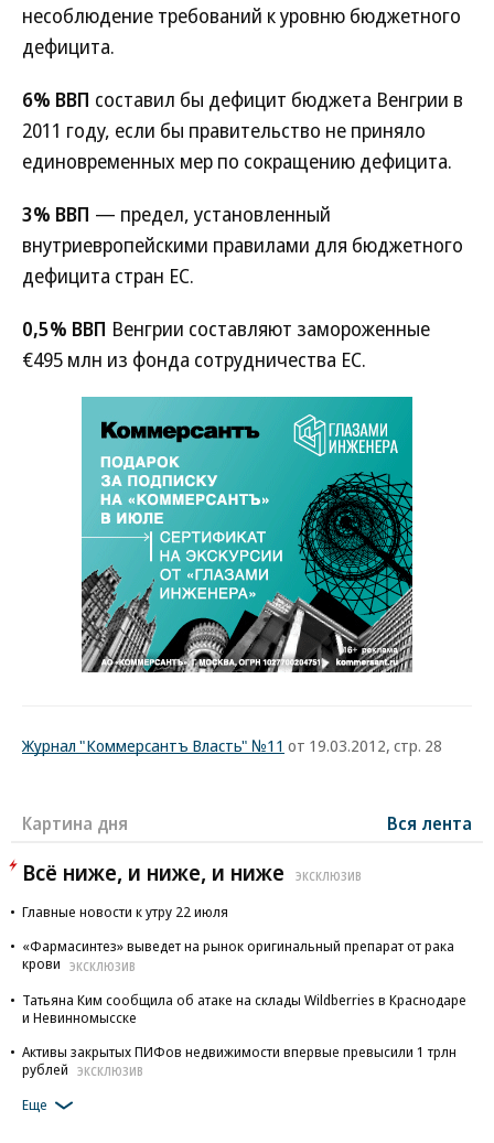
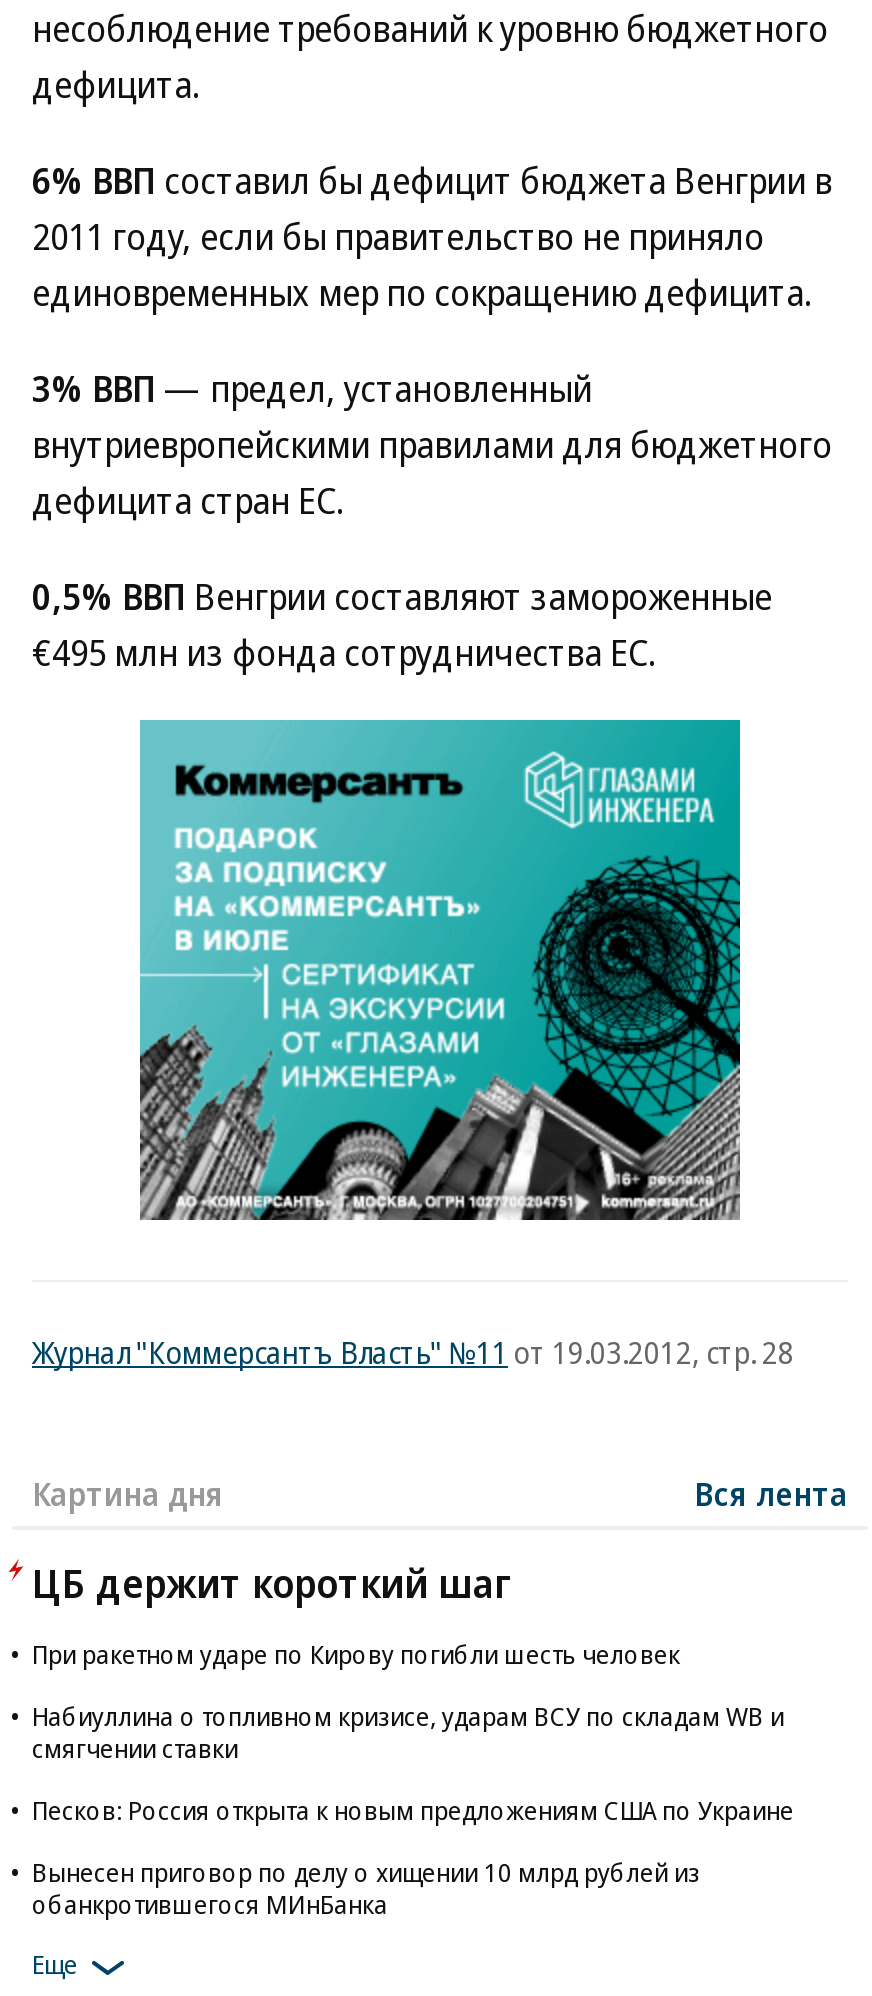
- Всё ниже, и ниже, и ниже
- ЭКСКЛЮЗИВ
+ ЦБ держит короткий шаг

- Главные новости к утру 22 июля
+ При ракетном ударе по Кирову погибли шесть человек

- «Фармасинтез» выведет на рынок оригинальный препарат от рака
- крови ЭКСКЛЮЗИВ
+ Набиуллина о топливном кризисе, ударам ВСУ по складам WB и
+ смягчении ставки

- Татьяна Ким сообщила об атаке на склады Wildberries в Краснодаре
- и Невинномысске
+ Песков: Россия открыта к новым предложениям США по Украине

- Активы закрытых ПИФов недвижимости впервые превысили 1 трлн
- рублей ЭКСКЛЮЗИВ
+ Вынесен приговор по делу о хищении 10 млрд рублей из
+ обанкротившегося МИнБанка
